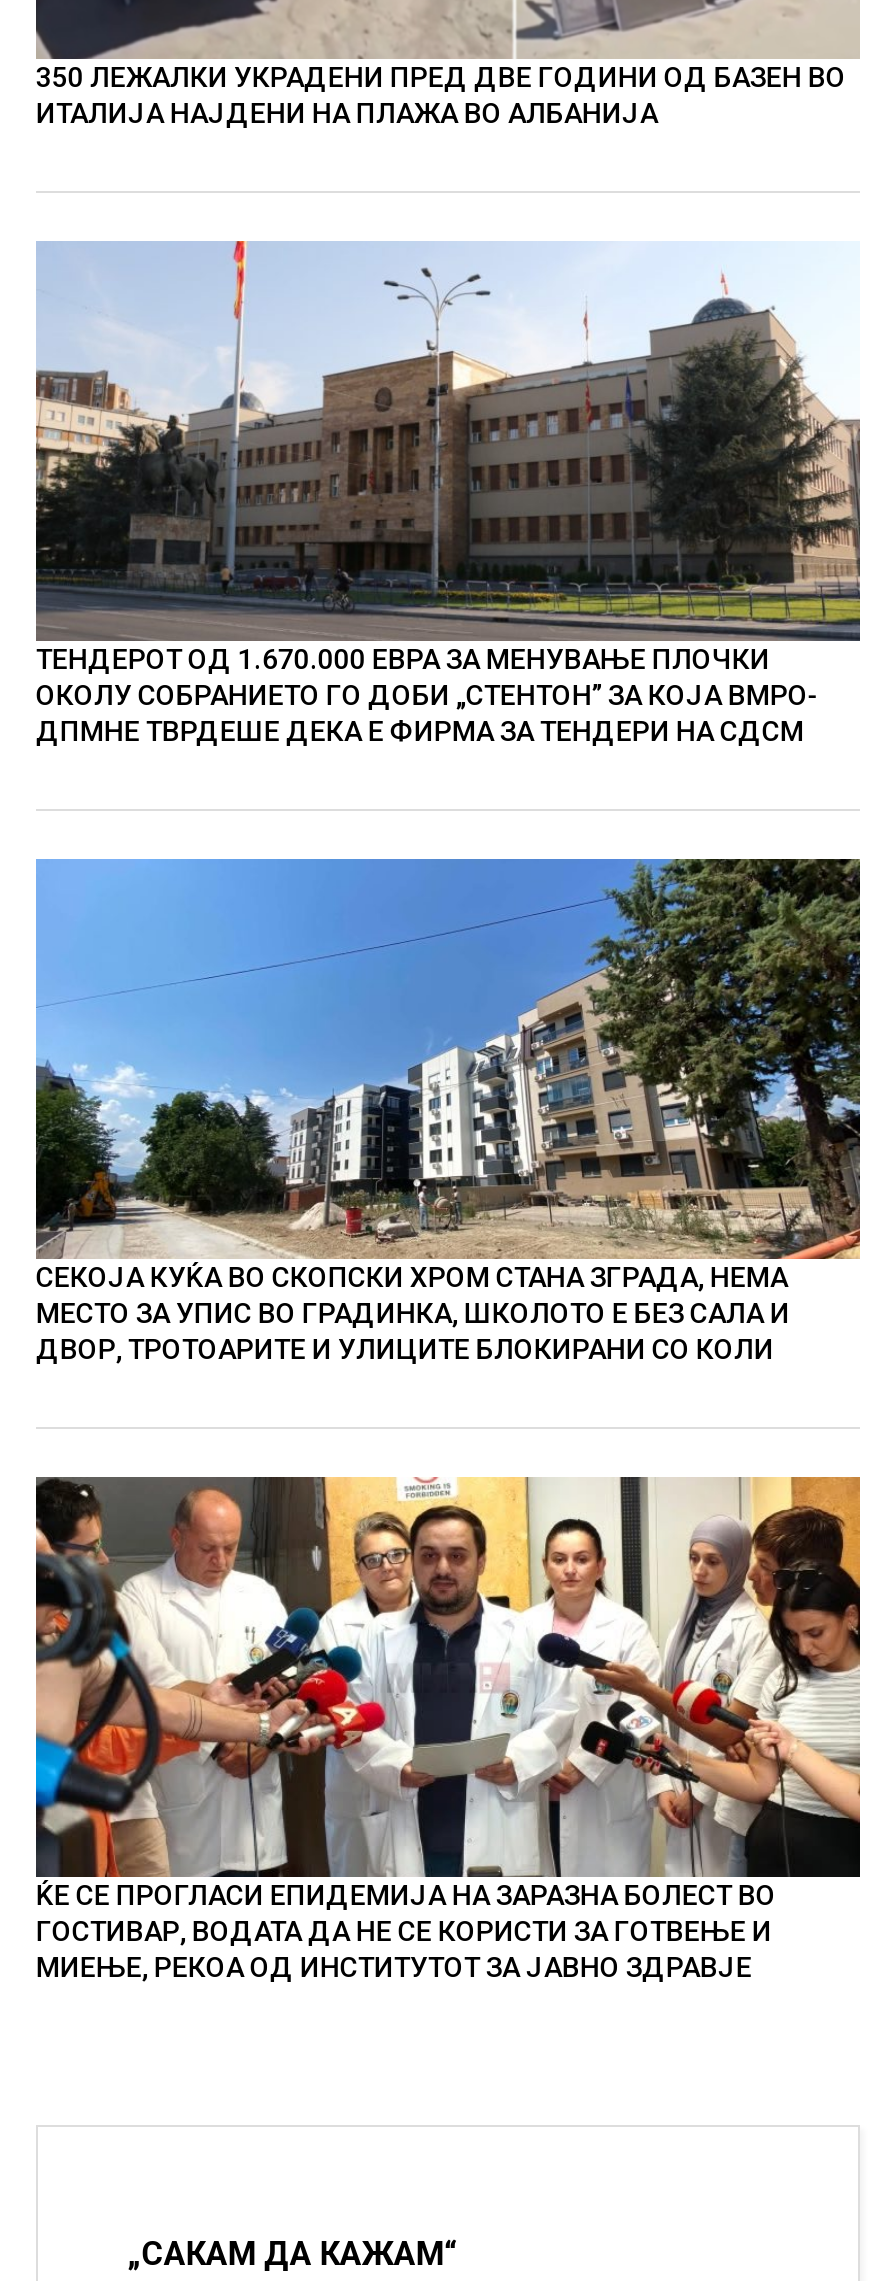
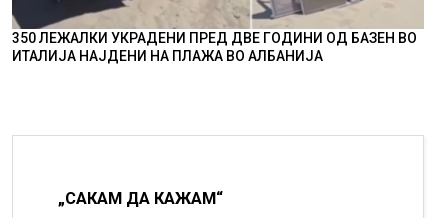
- [image]
- ТЕНДЕРОТ ОД 1.670.000 ЕВРА ЗА МЕНУВАЊЕ ПЛОЧКИ
- ОКОЛУ СОБРАНИЕТО ГО ДОБИ „СТЕНТОН” ЗА КОЈА ВМРО-
- ДПМНЕ ТВРДЕШЕ ДЕКА Е ФИРМА ЗА ТЕНДЕРИ НА СДСМ

- [image]
- СЕКОЈА КУЌА ВО СКОПСКИ ХРОМ СТАНА ЗГРАДА, НЕМА
- МЕСТО ЗА УПИС ВО ГРАДИНКА, ШКОЛОТО Е БЕЗ САЛА И
- ДВОР, ТРОТОАРИТЕ И УЛИЦИТЕ БЛОКИРАНИ СО КОЛИ

- [image]
- ЌЕ СЕ ПРОГЛАСИ ЕПИДЕМИЈА НА ЗАРАЗНА БОЛЕСТ ВО
- ГОСТИВАР, ВОДАТА ДА НЕ СЕ КОРИСТИ ЗА ГОТВЕЊЕ И
- МИЕЊЕ, РЕКОА ОД ИНСТИТУТОТ ЗА ЈАВНО ЗДРАВЈЕ
